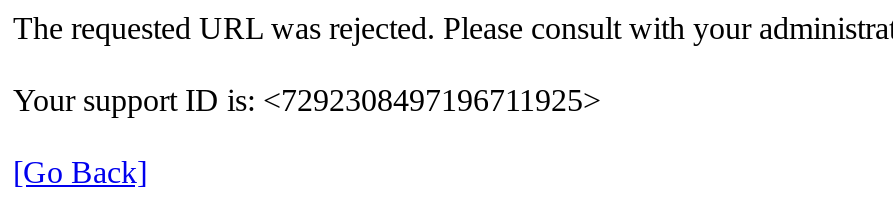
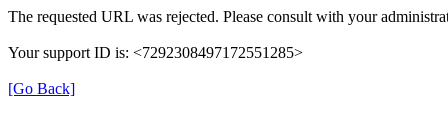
- Your support ID is: <7292308497196711925>
+ Your support ID is: <7292308497172551285>
